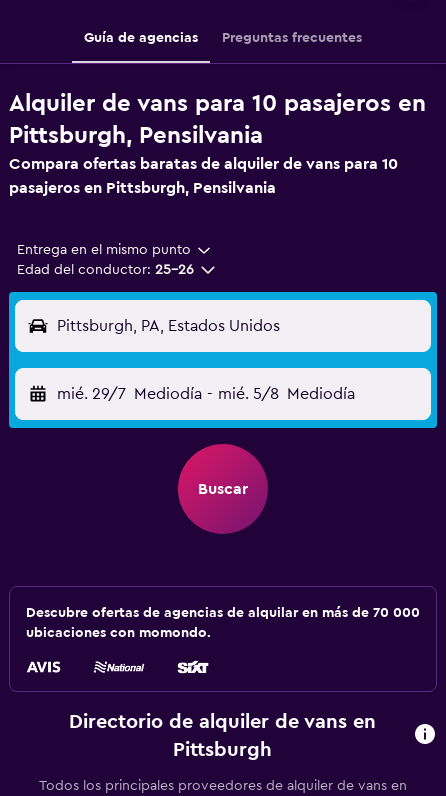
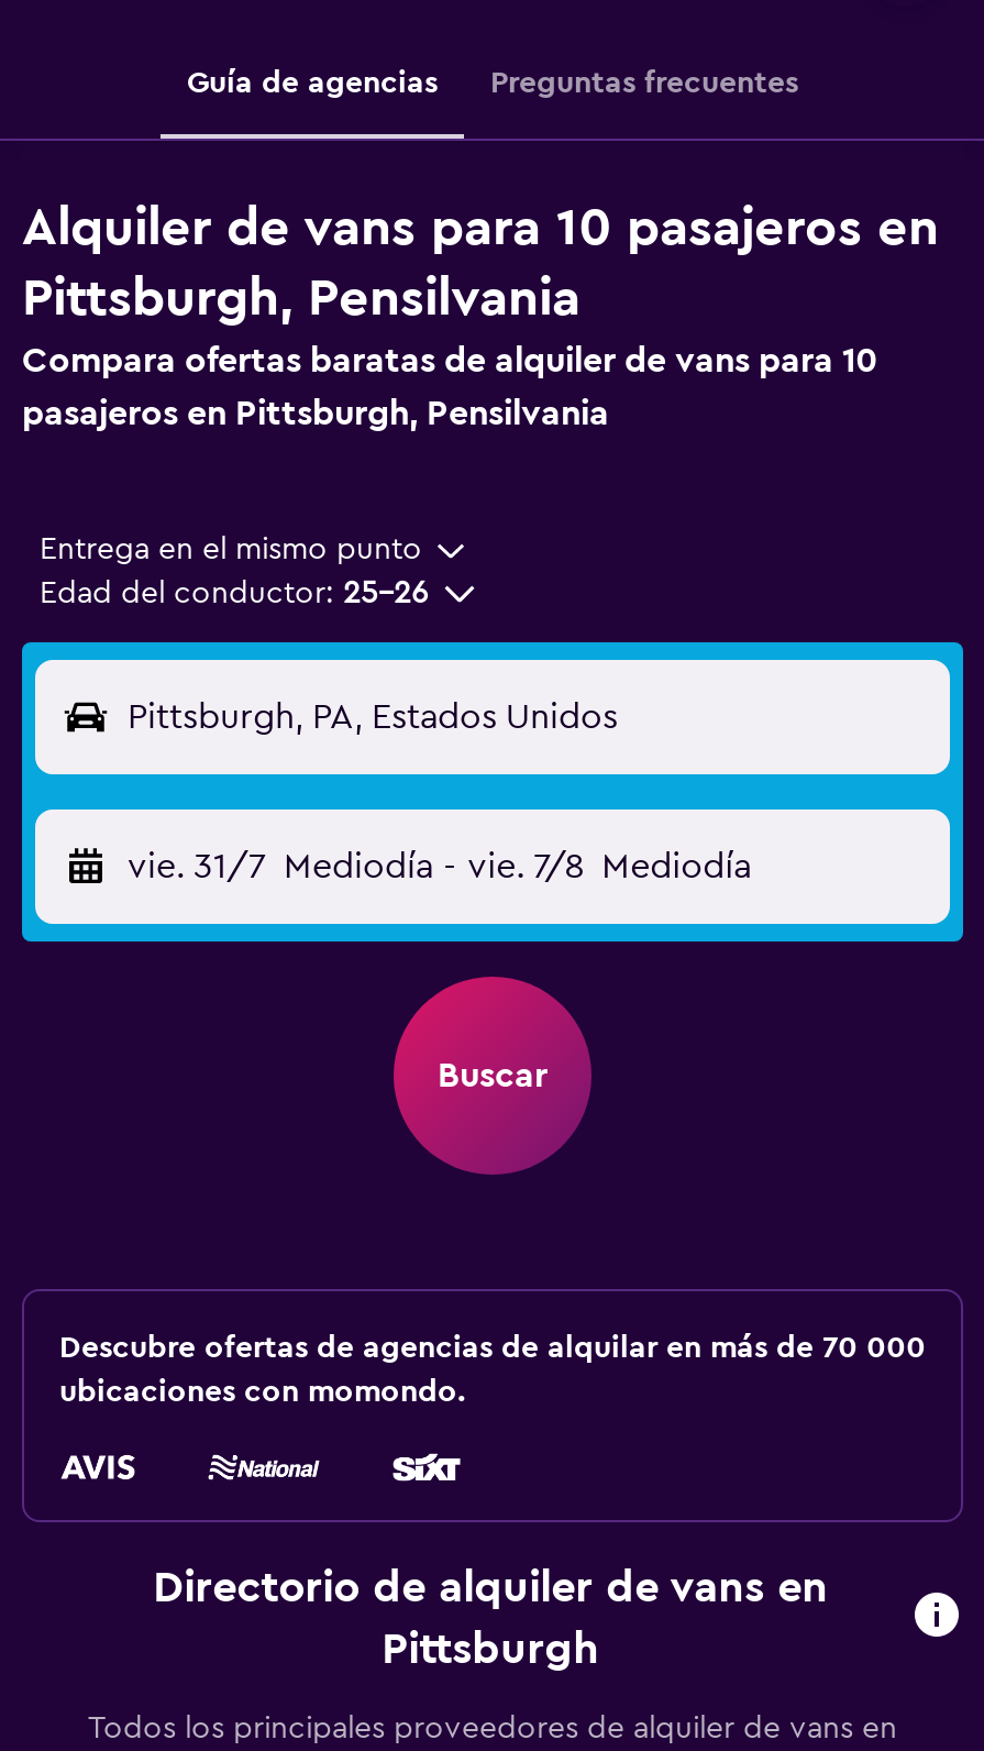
- mié. 29/7 Mediodía - mié. 5/8 Mediodía
+ vie. 31/7 Mediodía - vie. 7/8 Mediodía
